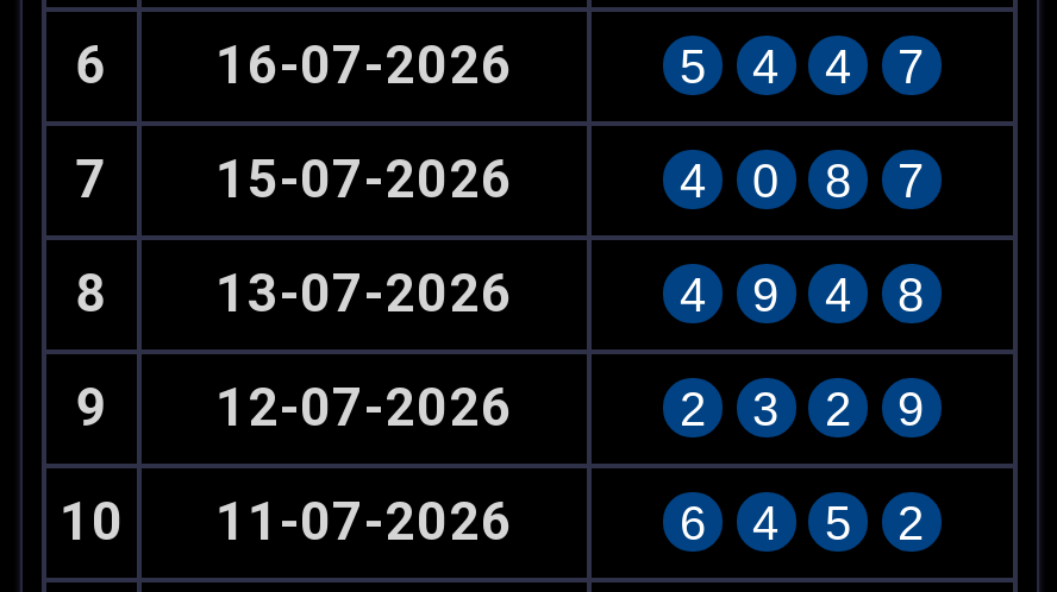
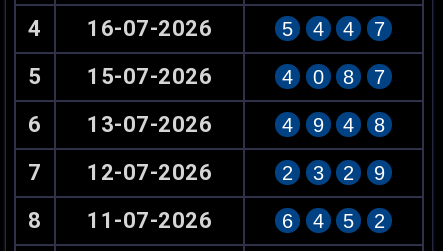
- 6 16-07-2026
+ 4 16-07-2026

- 7 15-07-2026
+ 5 15-07-2026

- 8 13-07-2026
+ 6 13-07-2026

- 9 12-07-2026
+ 7 12-07-2026

- 10 11-07-2026
+ 8 11-07-2026
